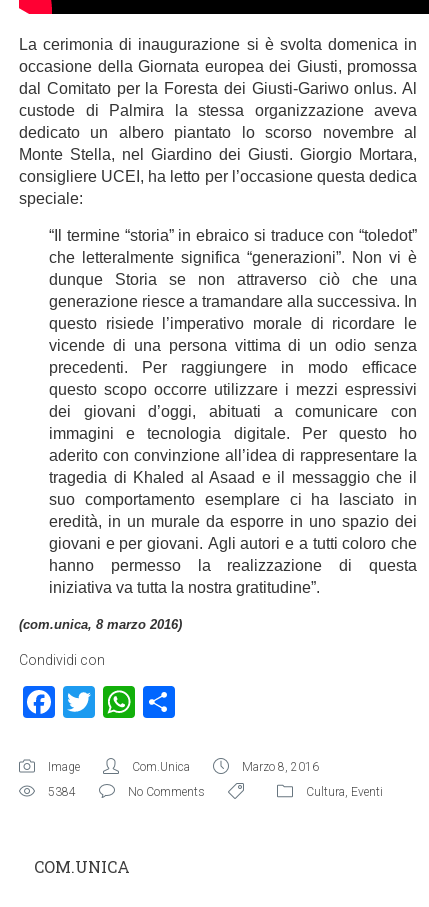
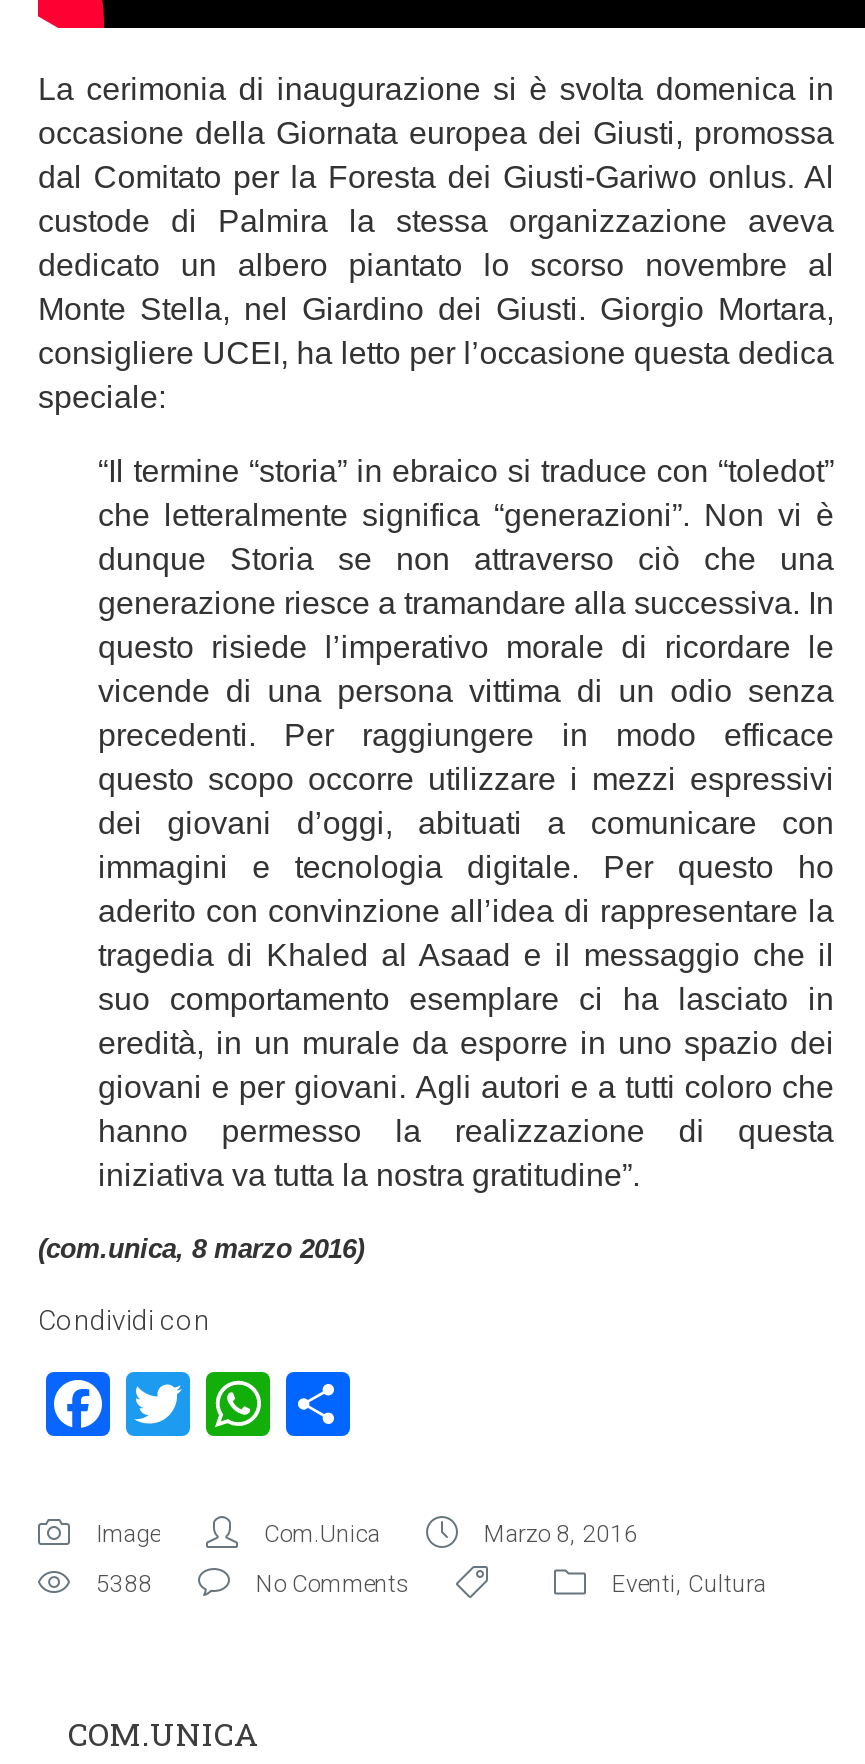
- 5384
+ 5388

- Cultura, Eventi
+ Eventi, Cultura
